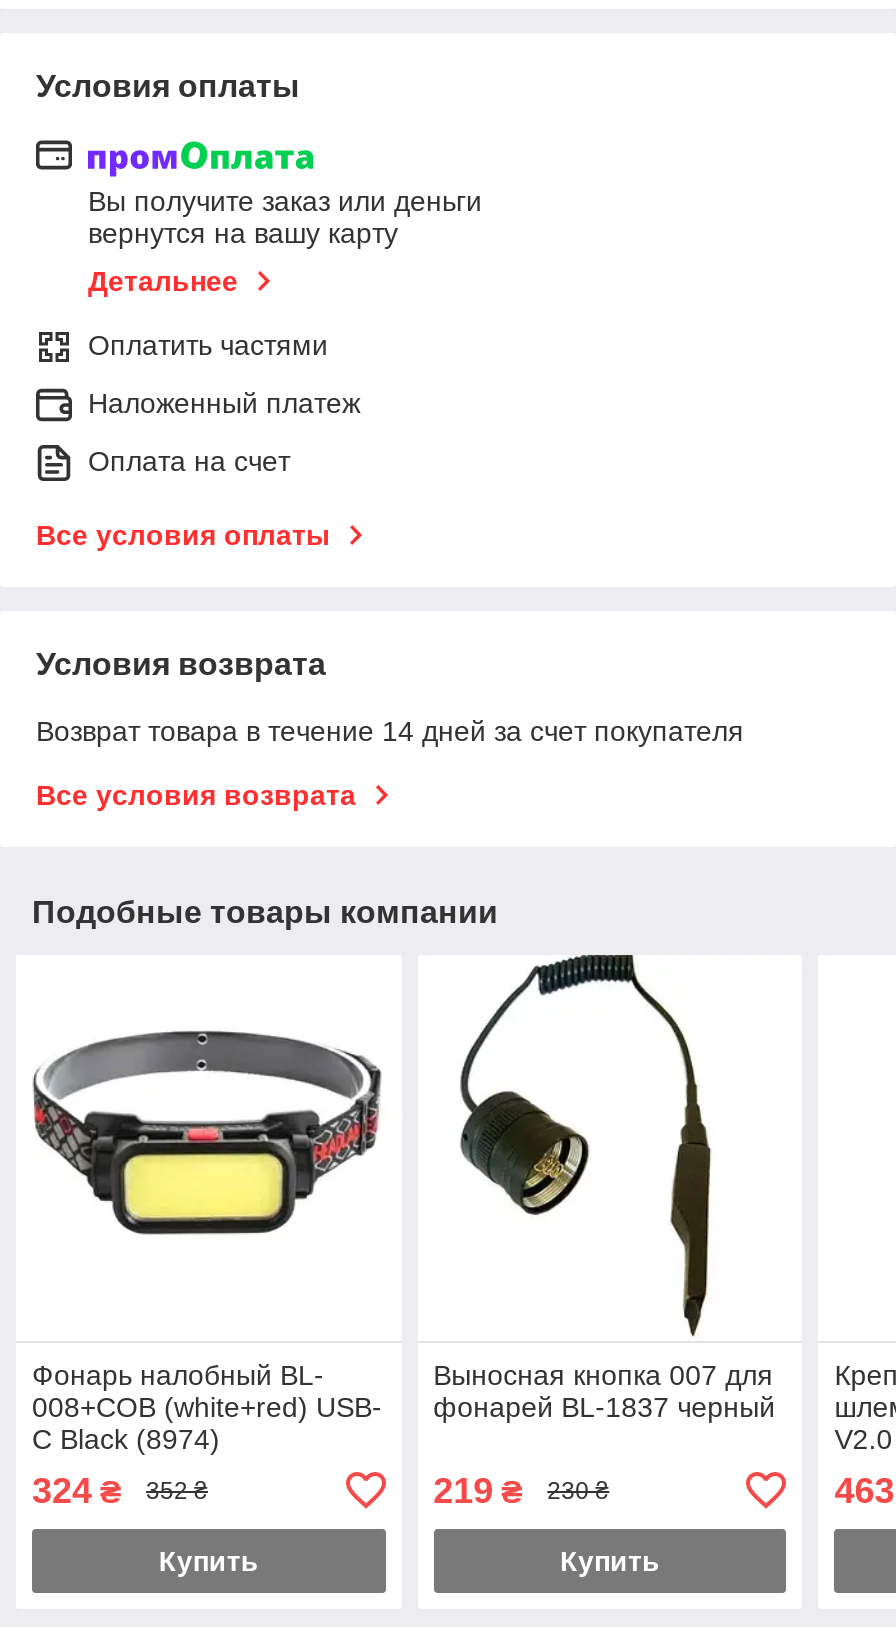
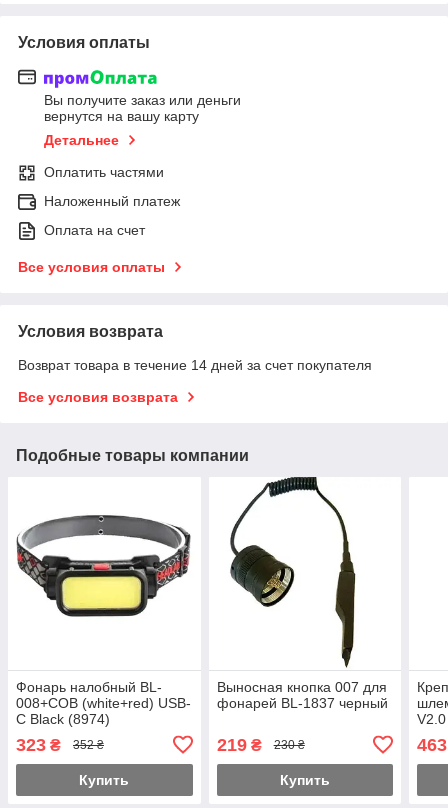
- 324 ₴
+ 323 ₴
